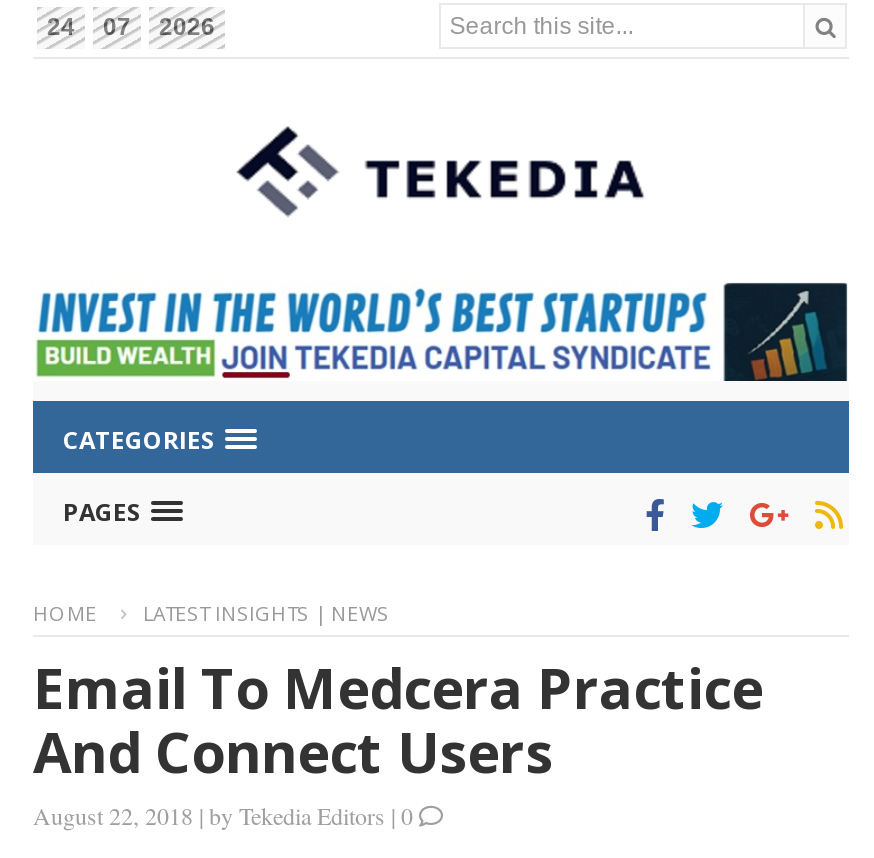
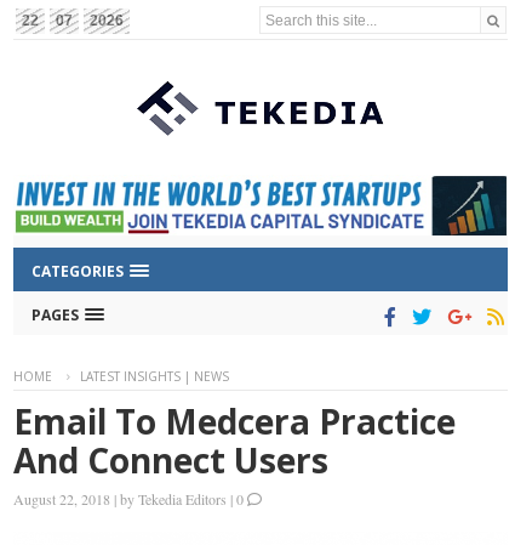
- 24 07 2026
+ 22 07 2026
